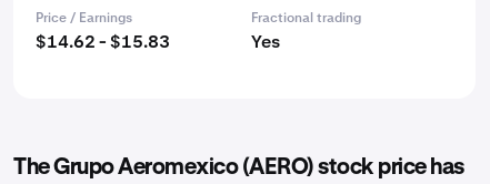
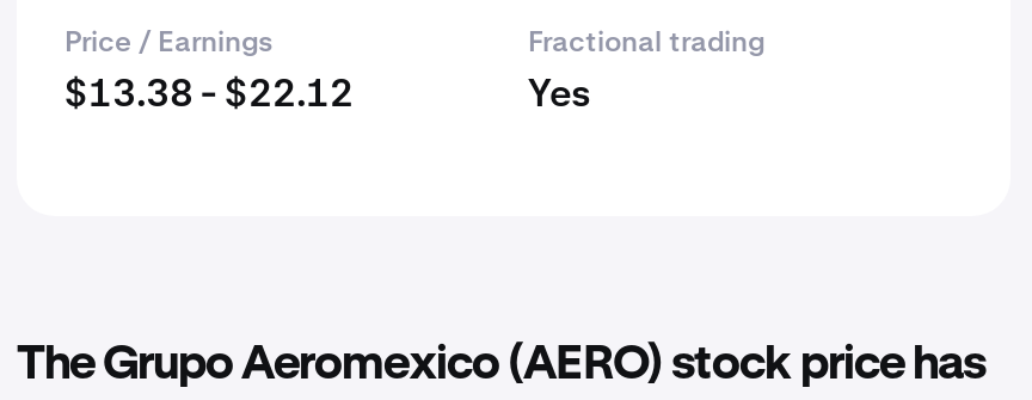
- $14.62 - $15.83
+ $13.38 - $22.12
